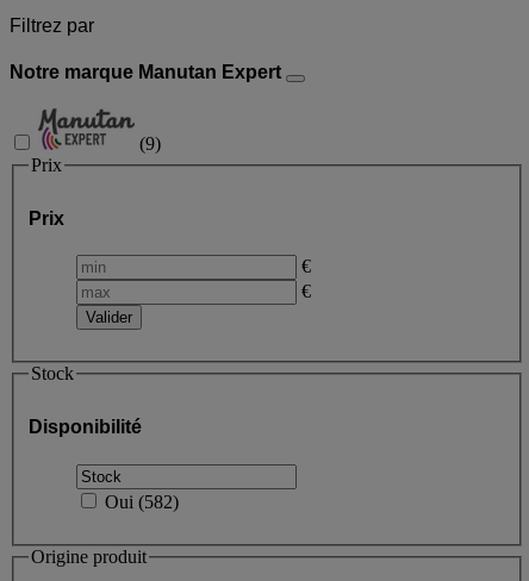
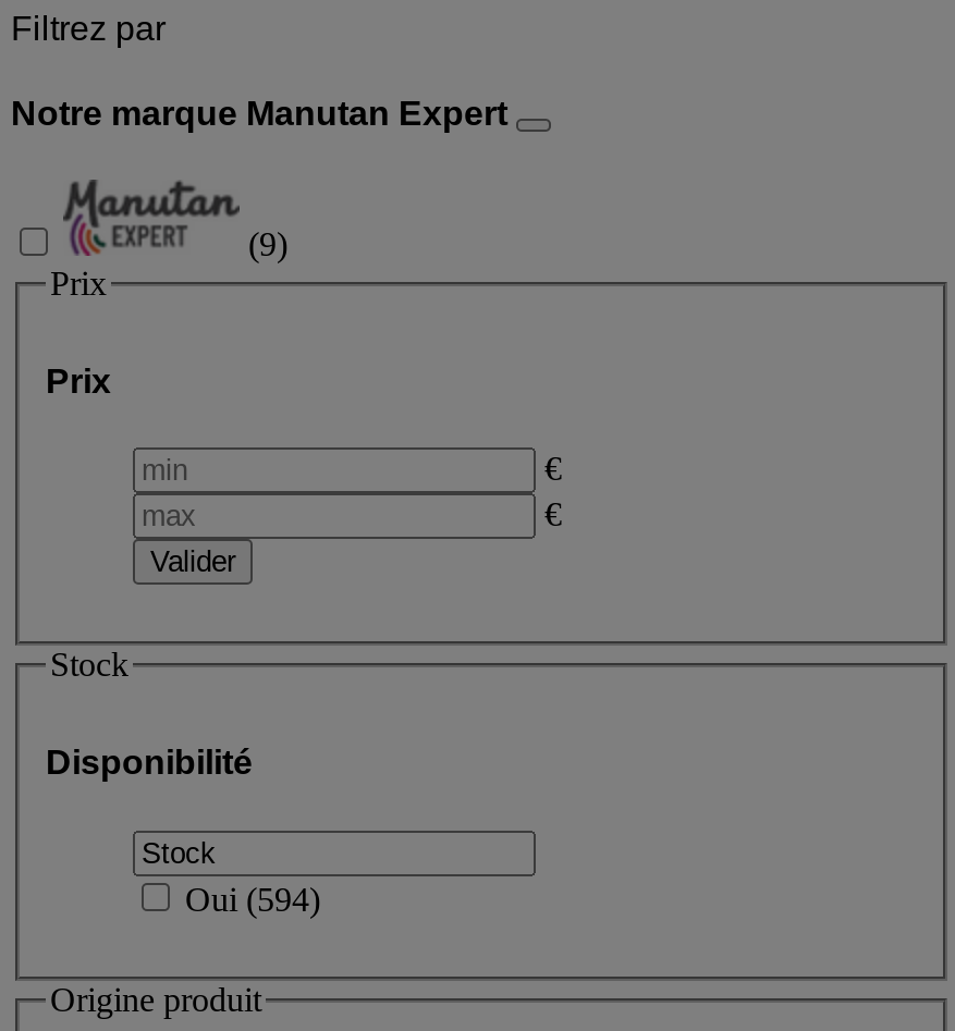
- Oui (582)
+ Oui (594)
